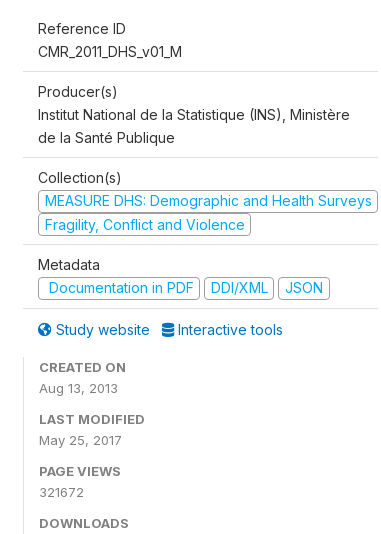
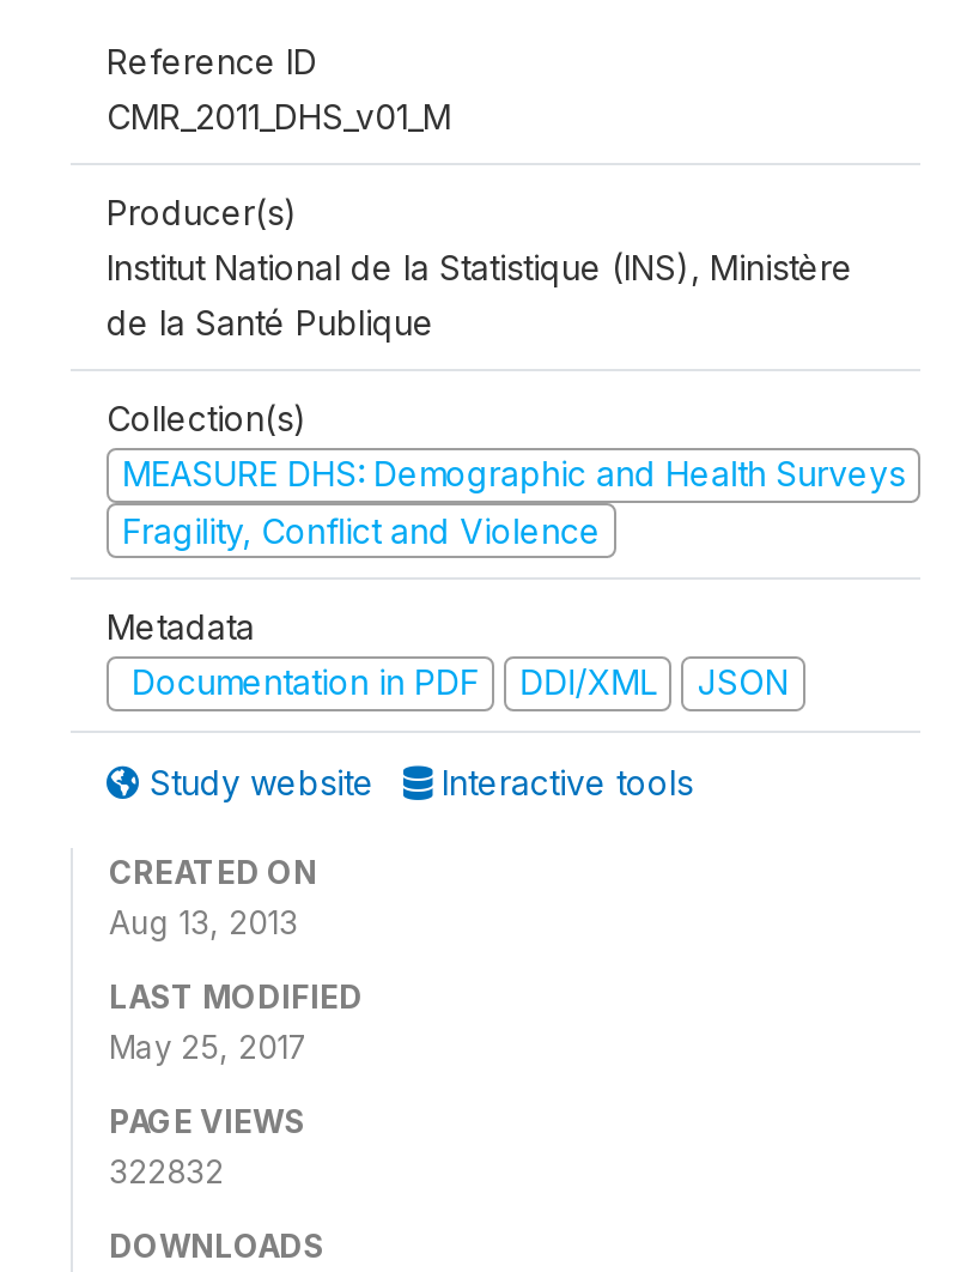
- 321672
+ 322832
